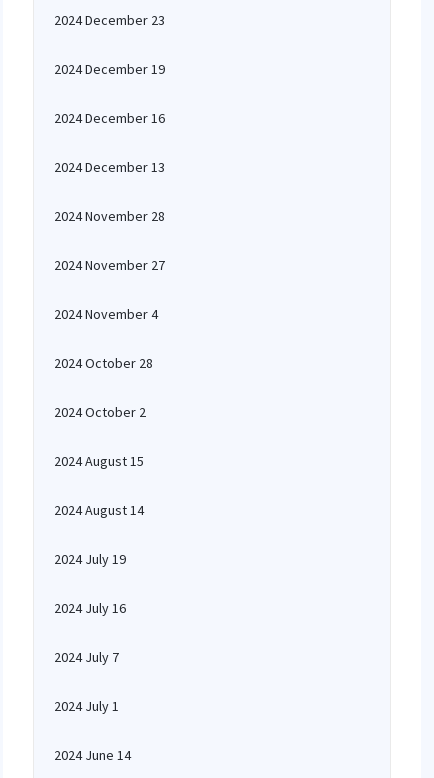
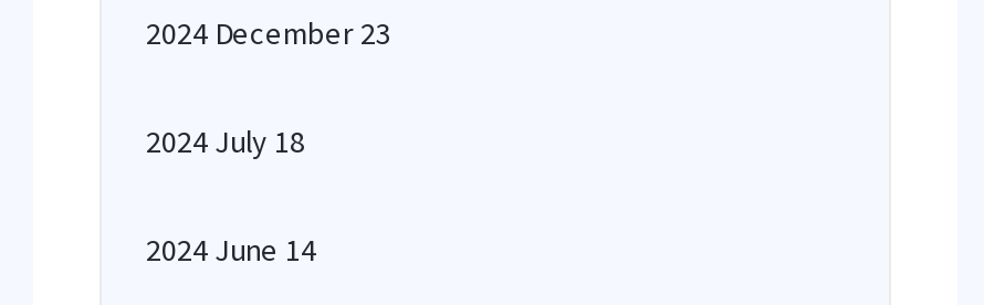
- 2024 December 19
- 2024 December 16
- 2024 December 13
- 2024 November 28
- 2024 November 27
- 2024 November 4
- 2024 October 28
- 2024 October 2
- 2024 August 15
- 2024 August 14
- 2024 July 19
- 2024 July 16
- 2024 July 7
- 2024 July 1
+ 2024 July 18
